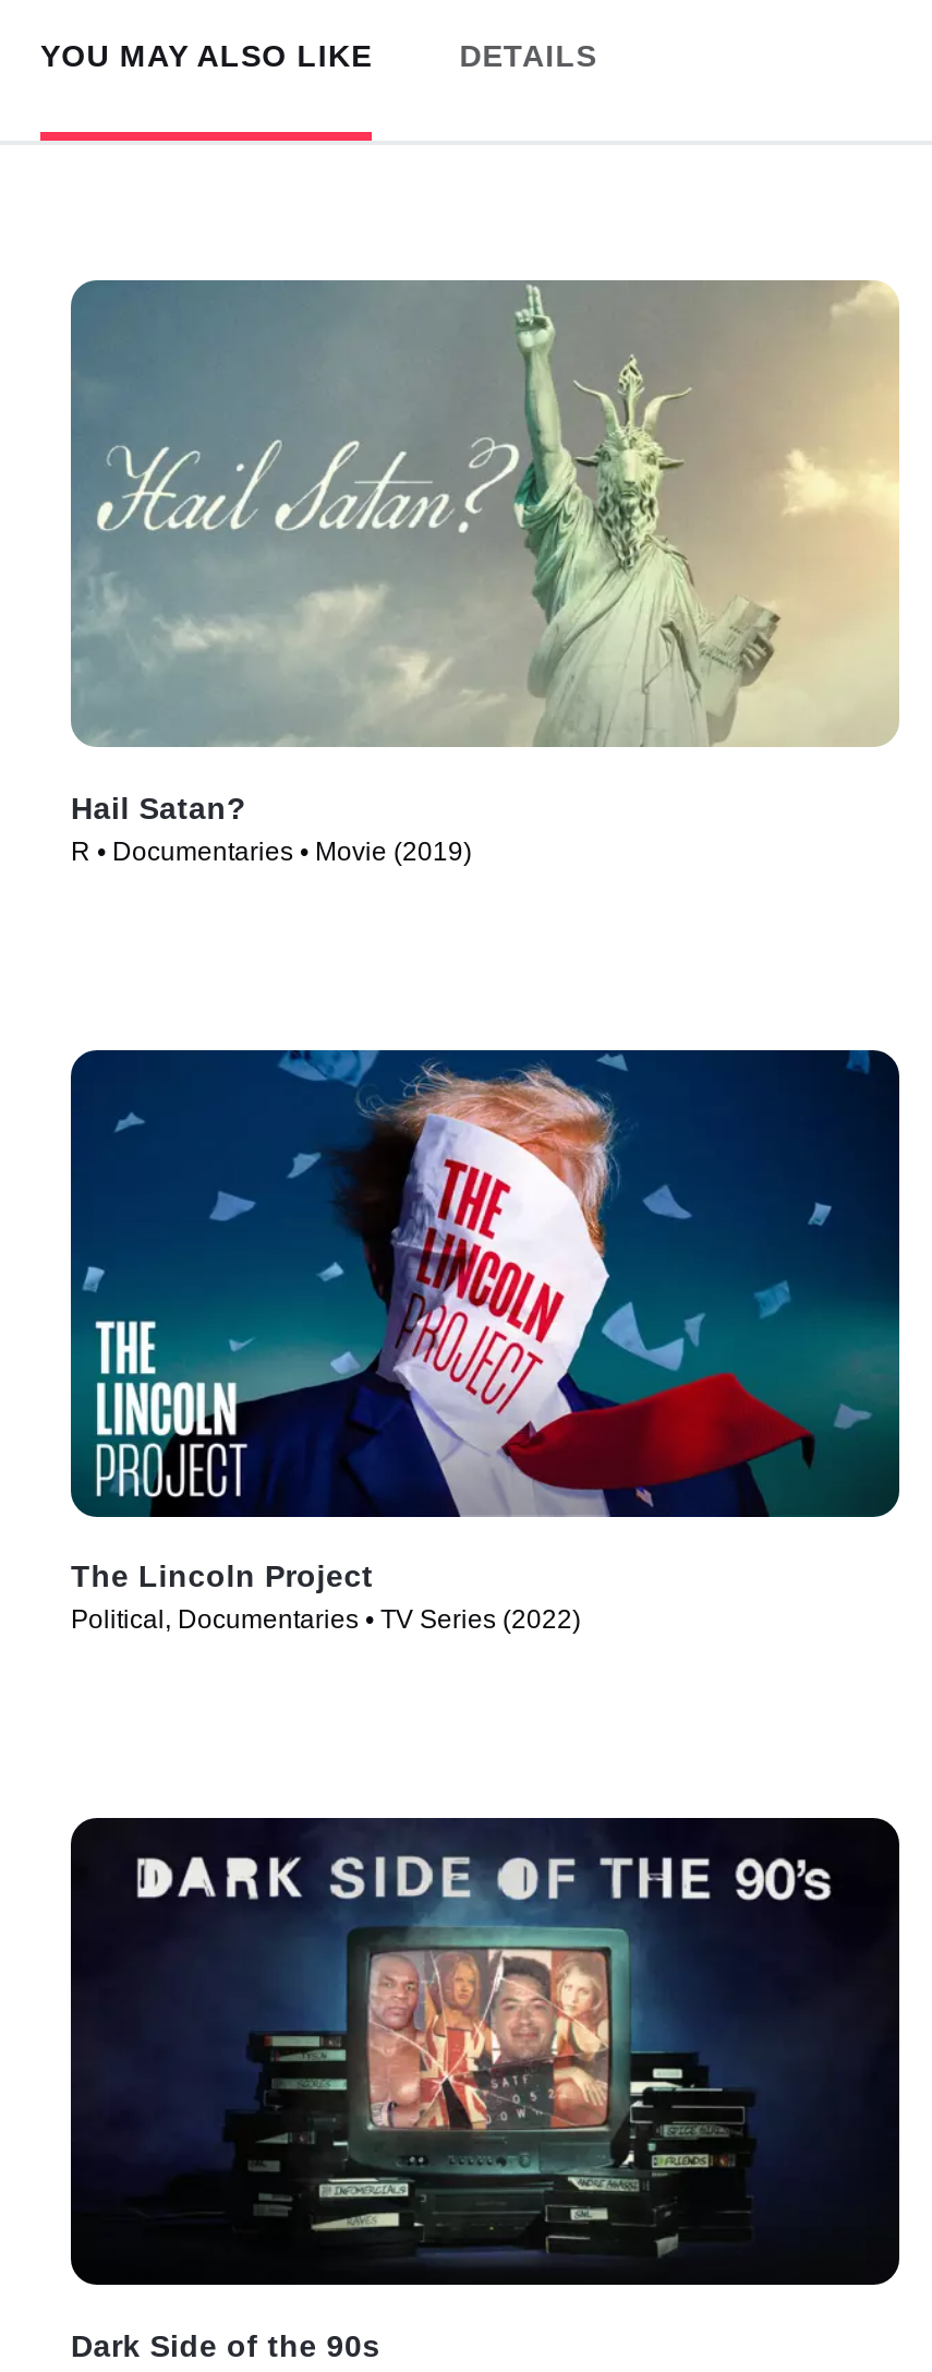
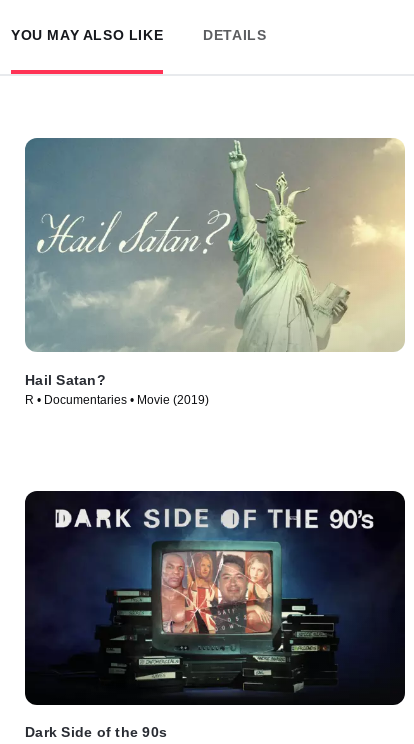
- [image]
- The Lincoln Project
- Political, Documentaries • TV Series (2022)
